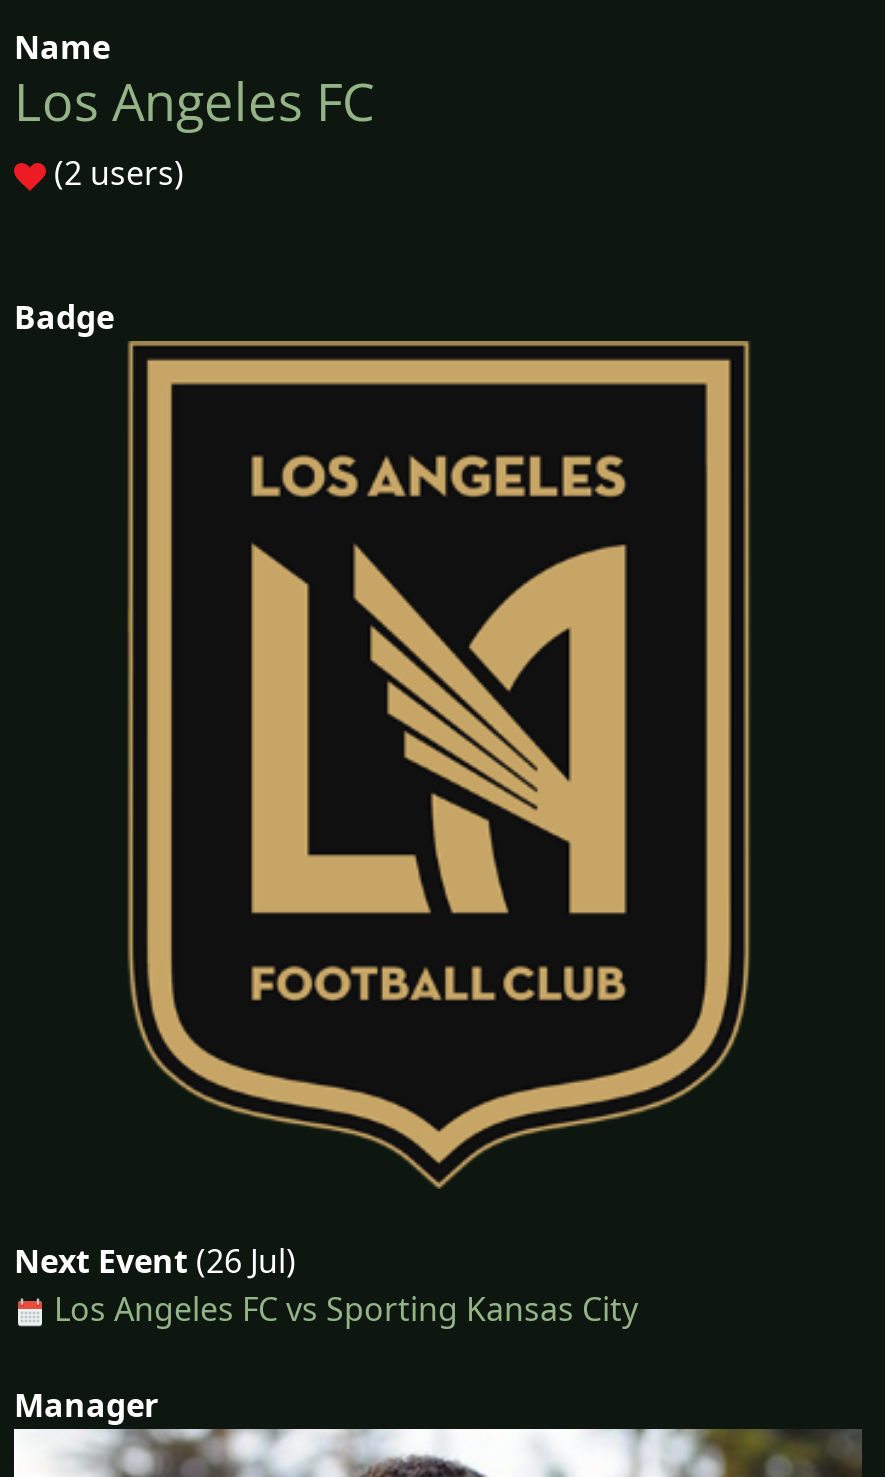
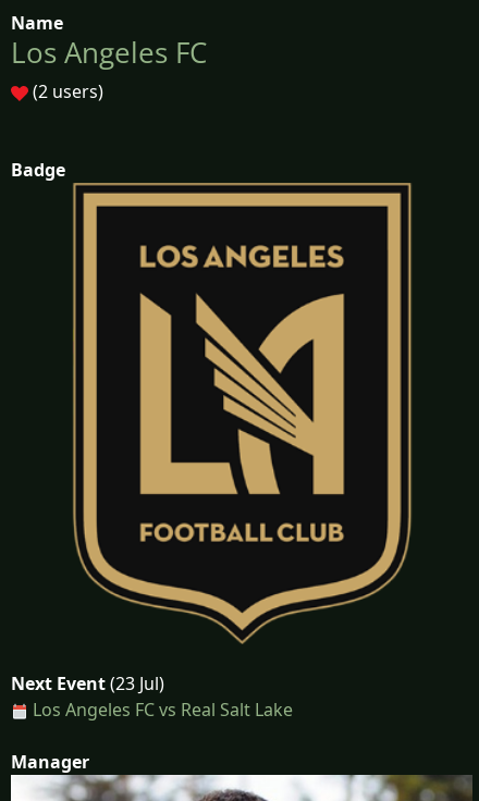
- Next Event (26 Jul)
+ Next Event (23 Jul)

- Los Angeles FC vs Sporting Kansas City
+ Los Angeles FC vs Real Salt Lake
